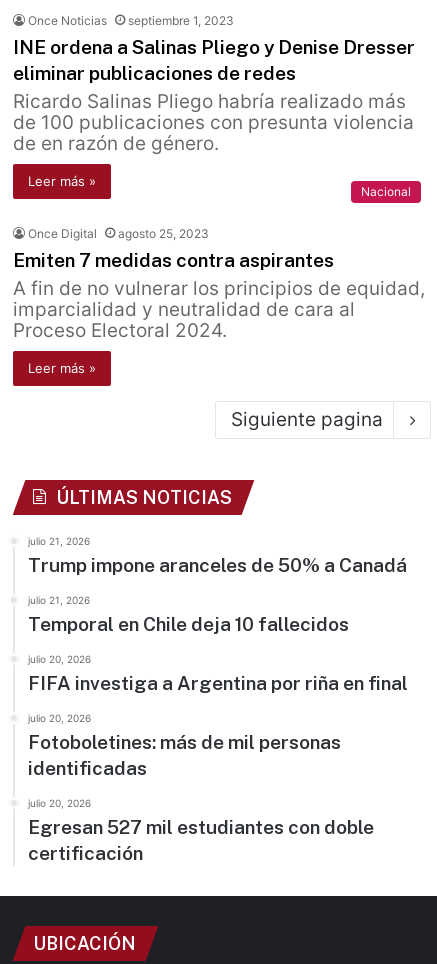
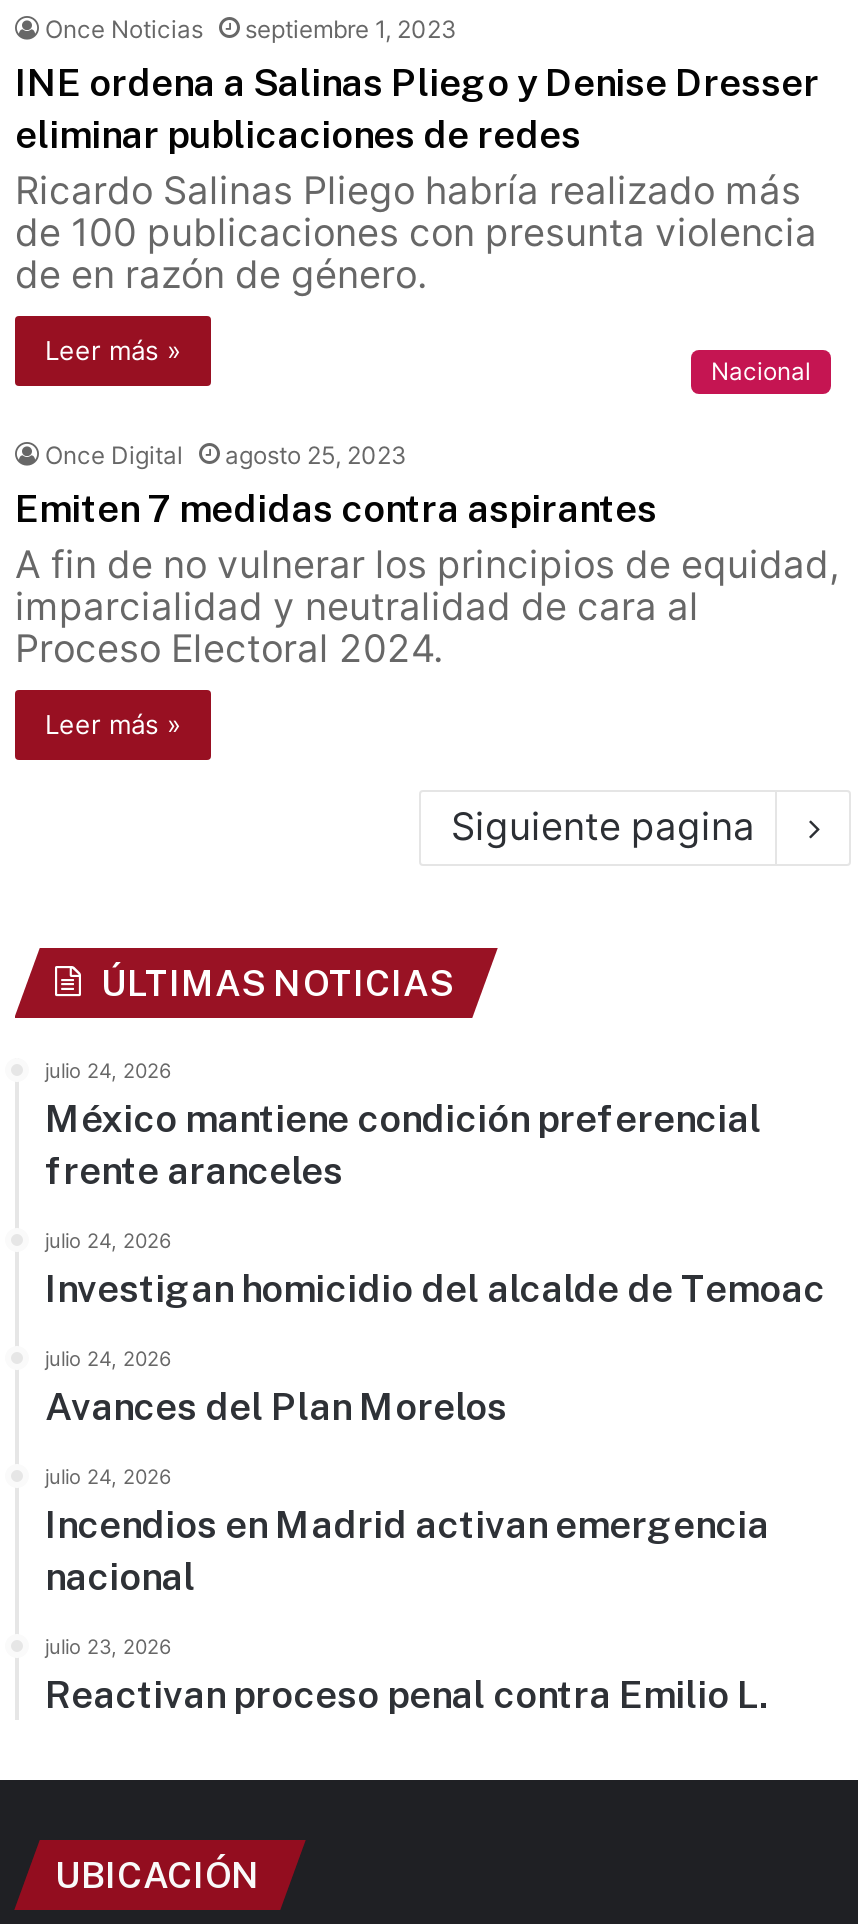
- julio 21, 2026
- Trump impone aranceles de 50% a Canadá
+ julio 24, 2026
+ México mantiene condición preferencial
+ frente aranceles

- julio 21, 2026
- Temporal en Chile deja 10 fallecidos
+ julio 24, 2026
+ Investigan homicidio del alcalde de Temoac

- julio 20, 2026
- FIFA investiga a Argentina por riña en final
+ julio 24, 2026
+ Avances del Plan Morelos

- julio 20, 2026
- Fotoboletines: más de mil personas
- identificadas
+ julio 24, 2026
+ Incendios en Madrid activan emergencia
+ nacional

- julio 20, 2026
- Egresan 527 mil estudiantes con doble
- certificación
+ julio 23, 2026
+ Reactivan proceso penal contra Emilio L.
